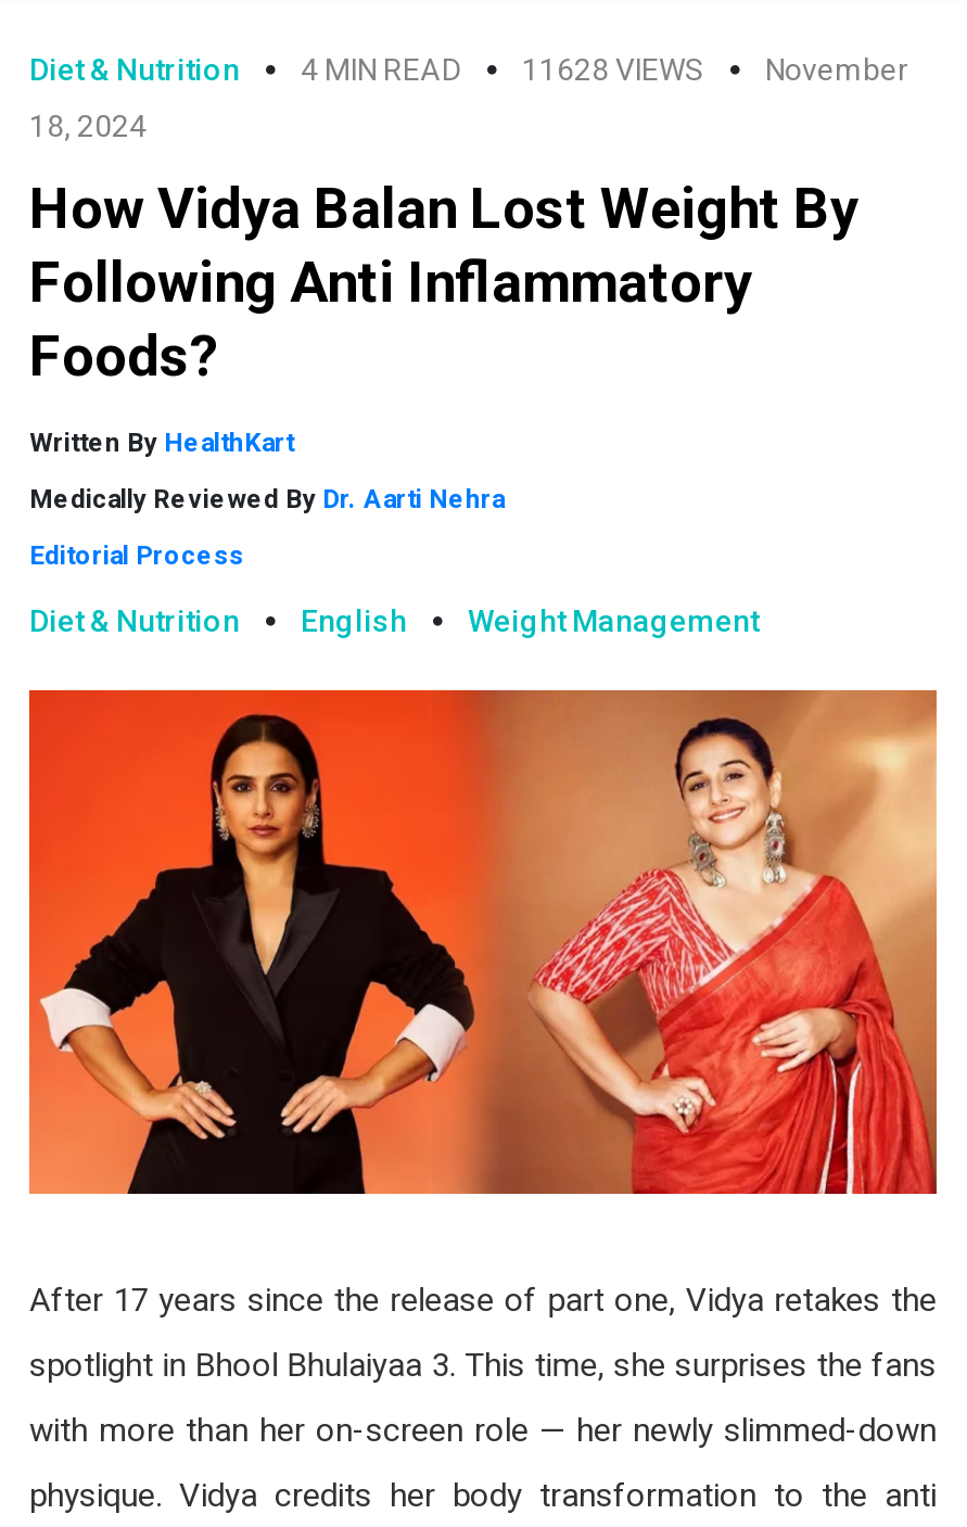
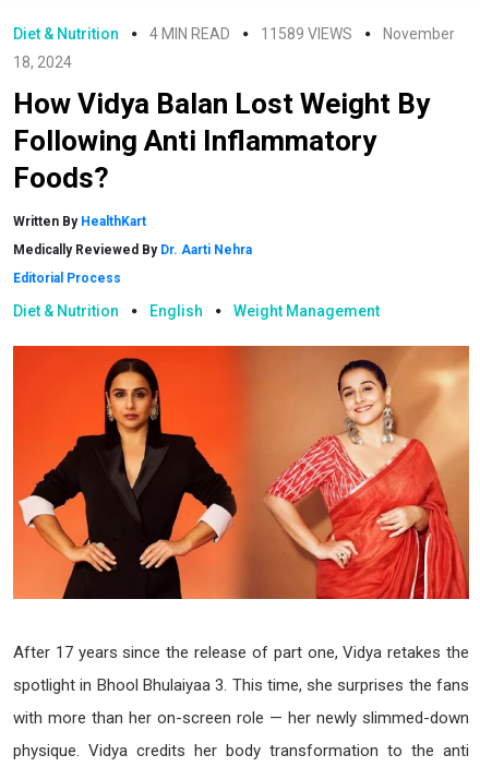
- Diet & Nutrition 4 MIN READ 11628 VIEWS November
+ Diet & Nutrition 4 MIN READ 11589 VIEWS November
